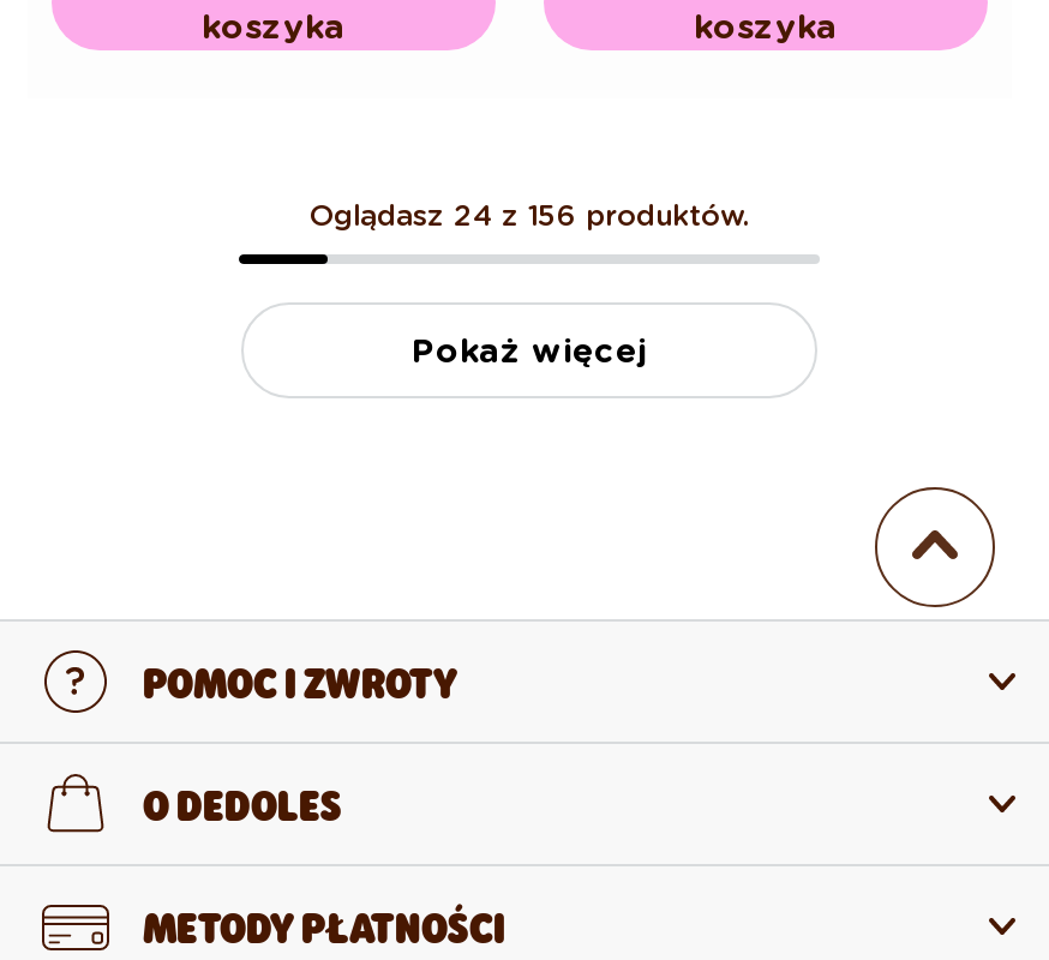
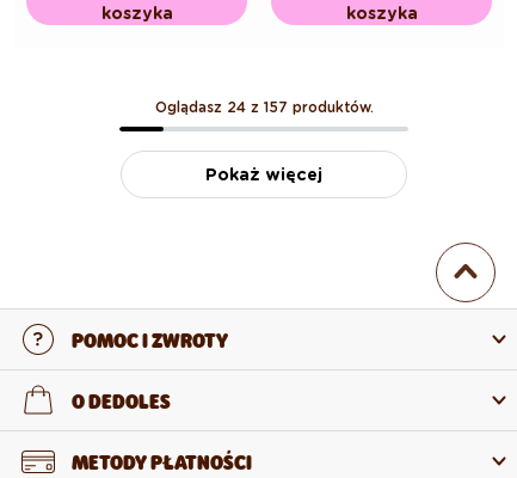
- Oglądasz 24 z 156 produktów.
+ Oglądasz 24 z 157 produktów.
